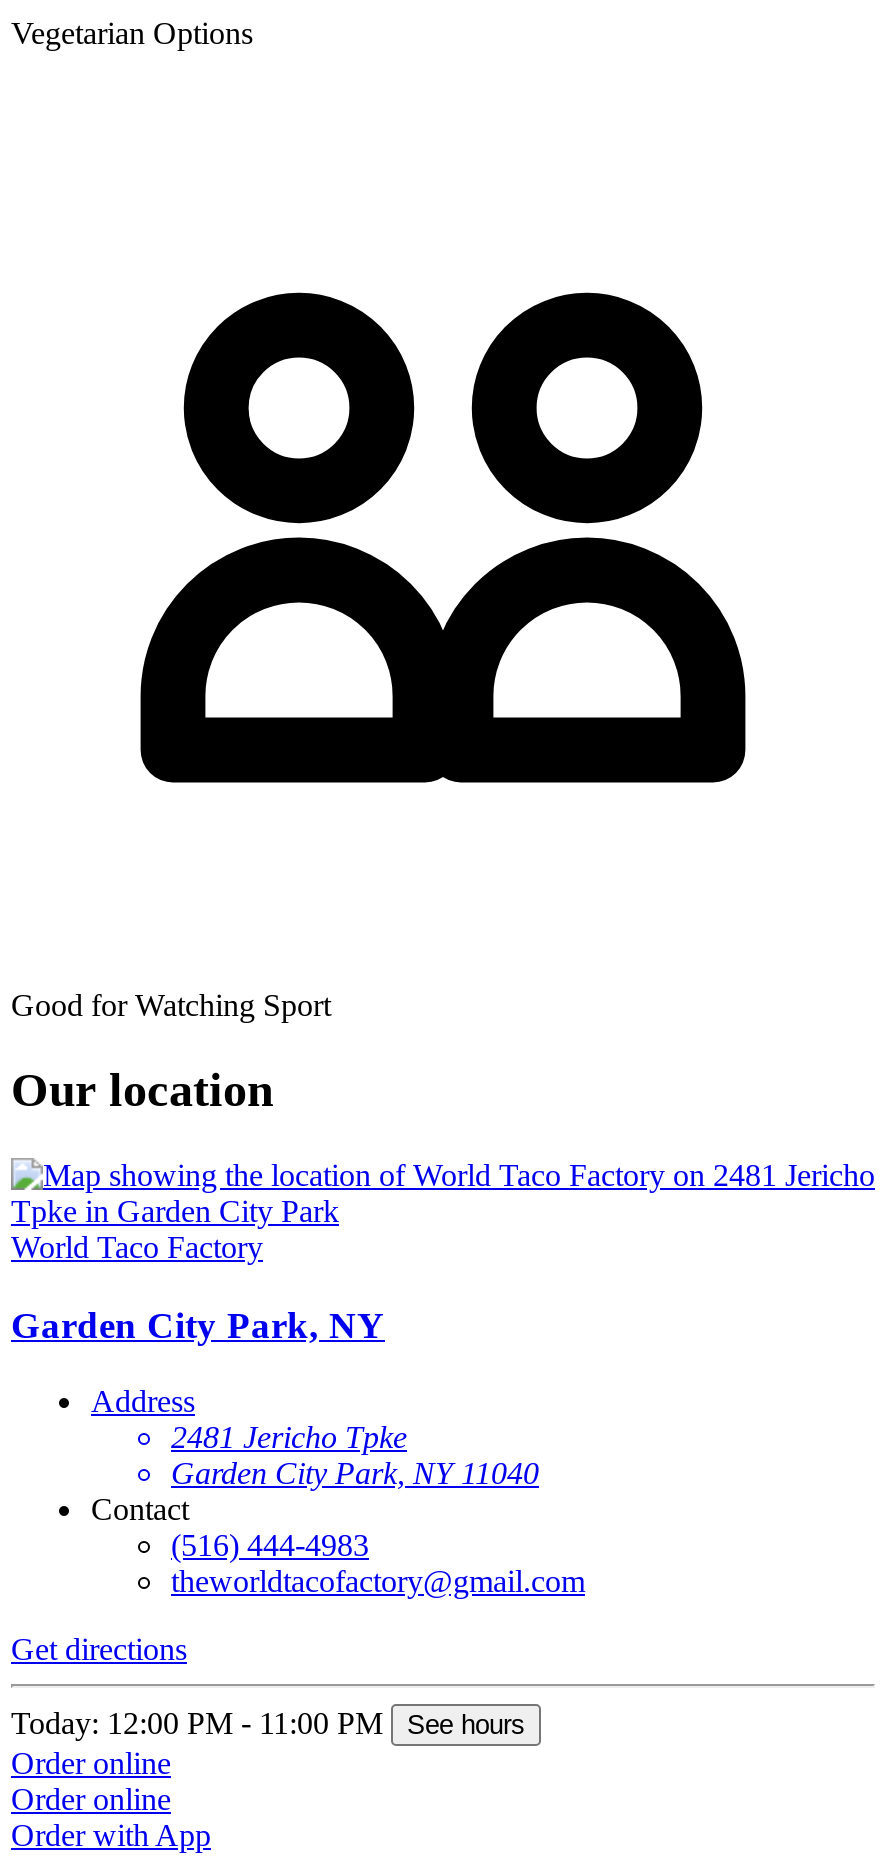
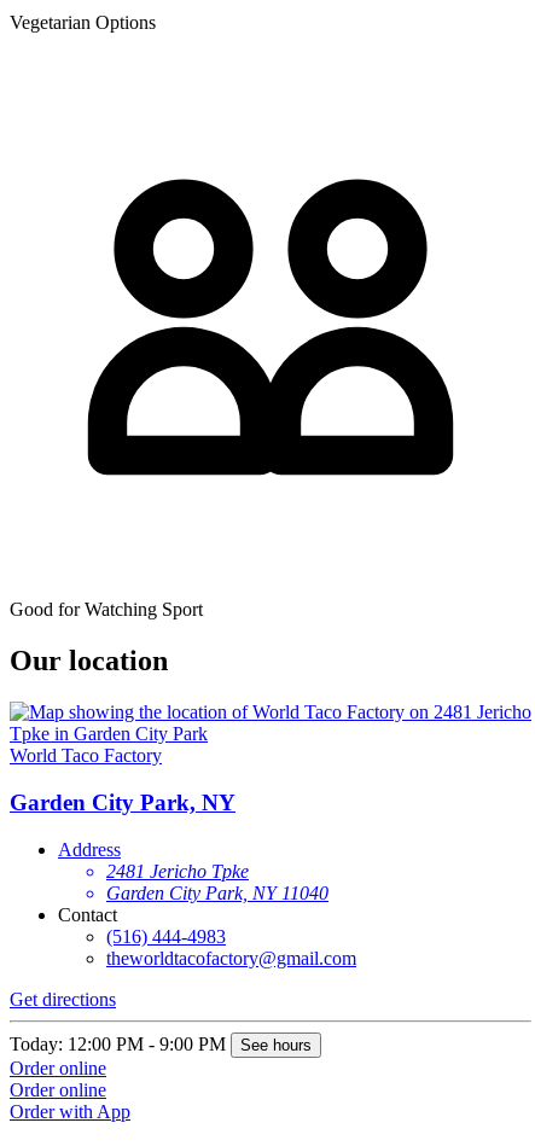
- Today: 12:00 PM - 11:00 PM See hours
+ Today: 12:00 PM - 9:00 PM See hours
